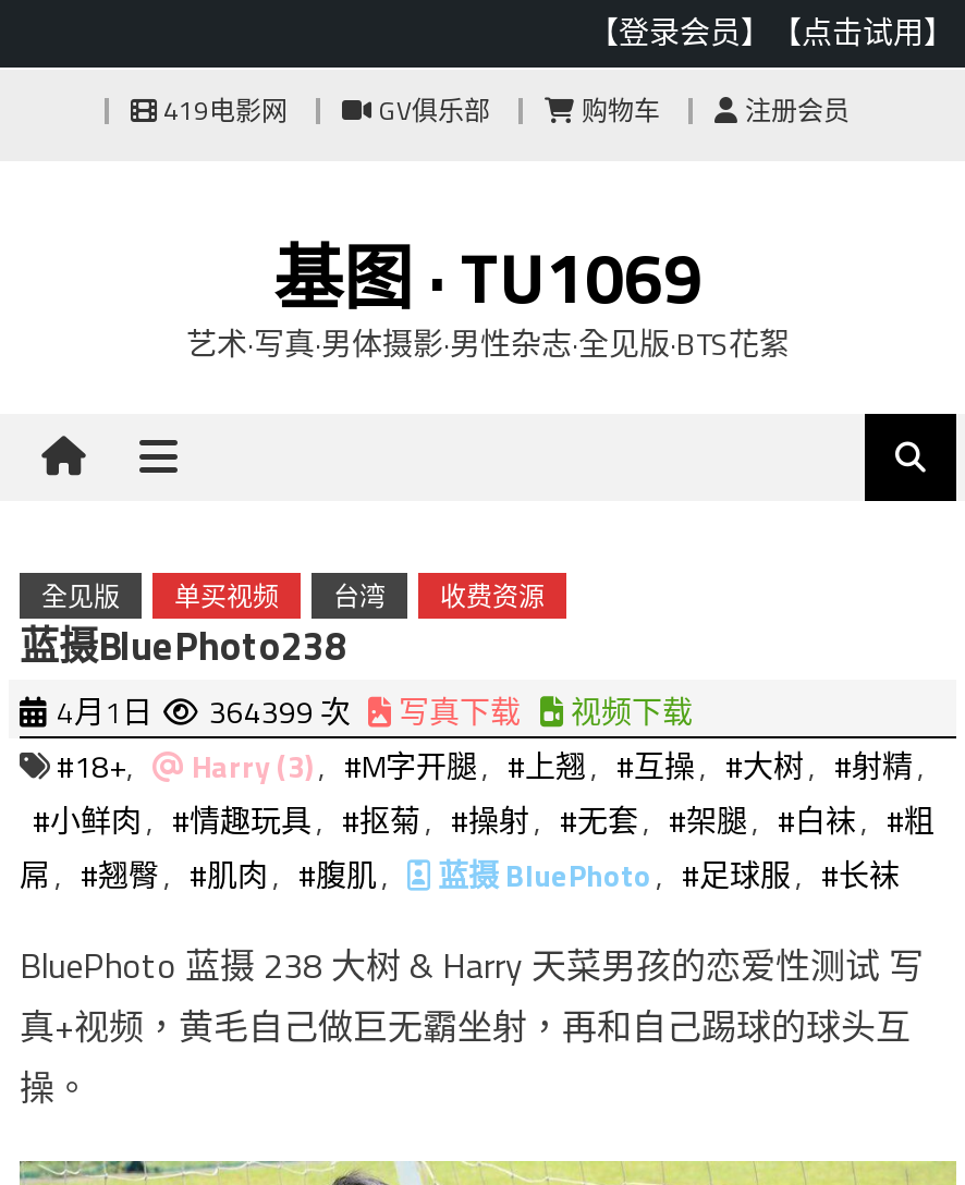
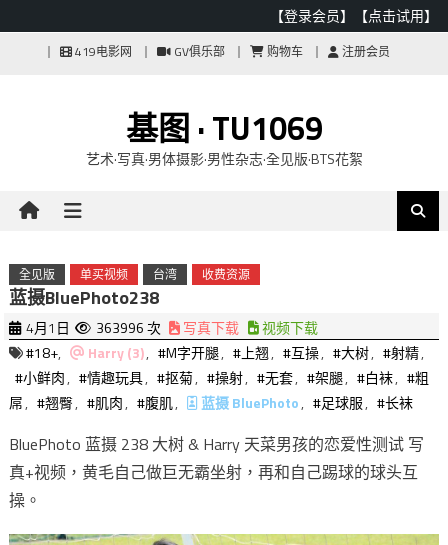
- 4月1日 364399 次 写真下载 视频下载
+ 4月1日 363996 次 写真下载 视频下载
